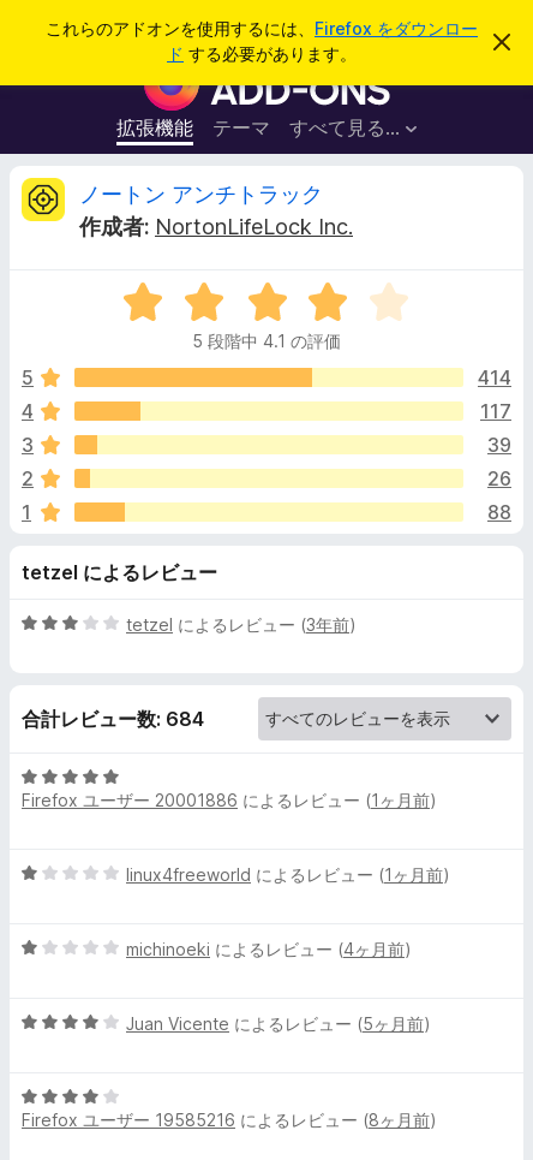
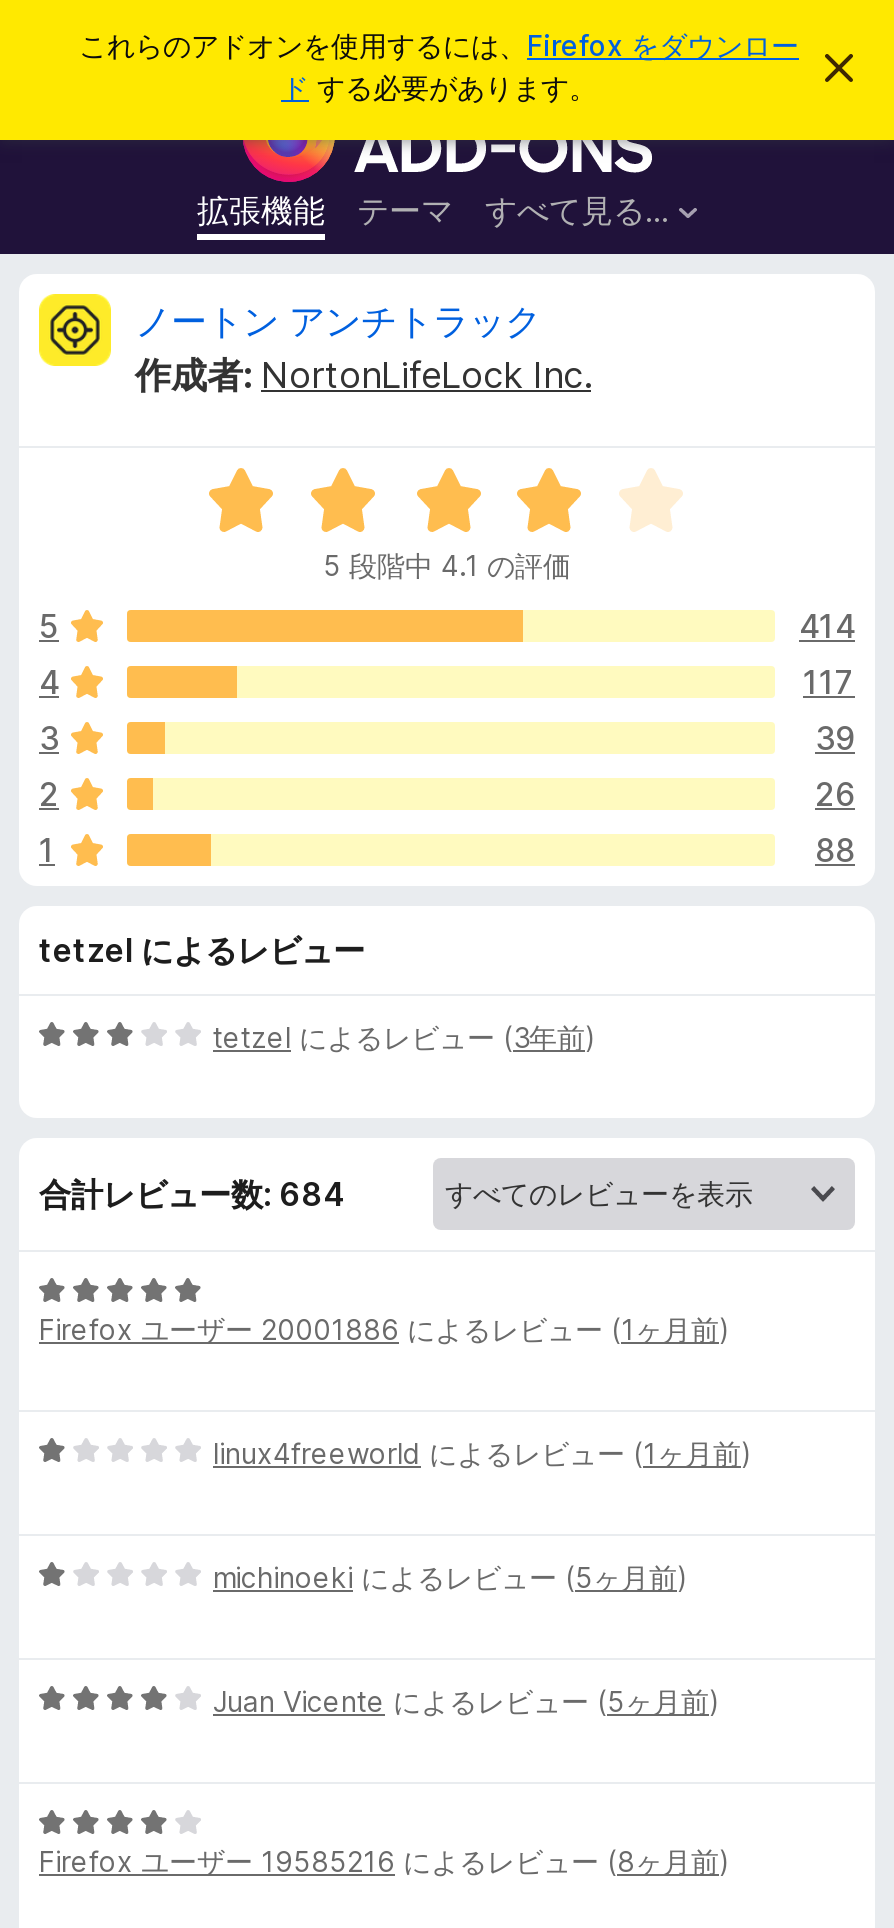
- michinoekiによるレビュー (4ヶ月前)
+ michinoekiによるレビュー (5ヶ月前)
